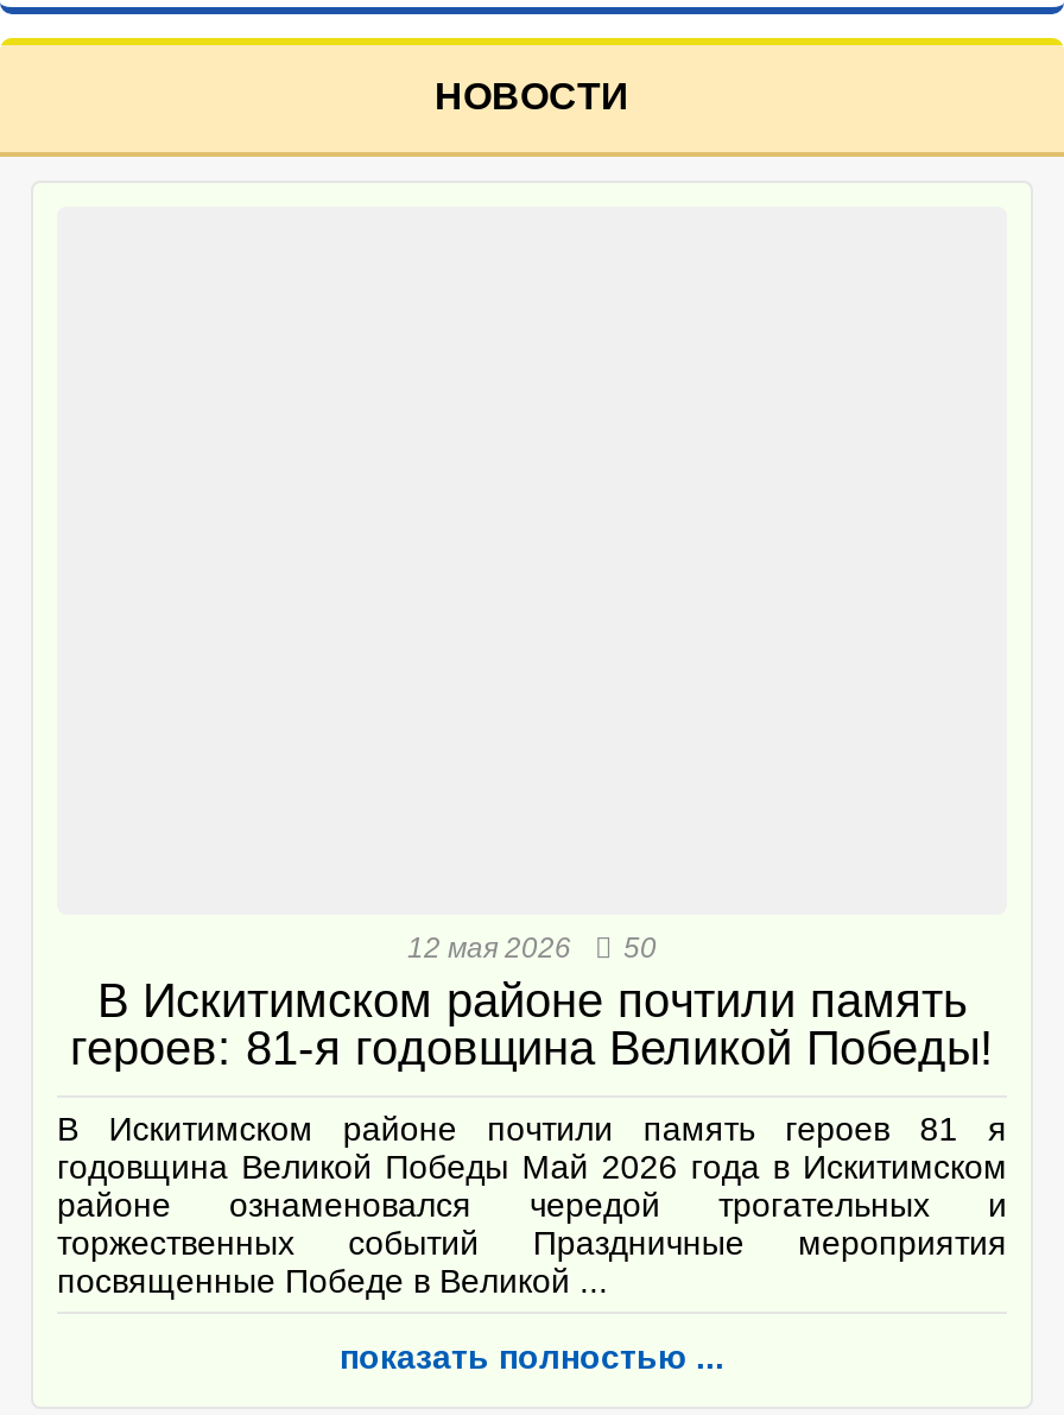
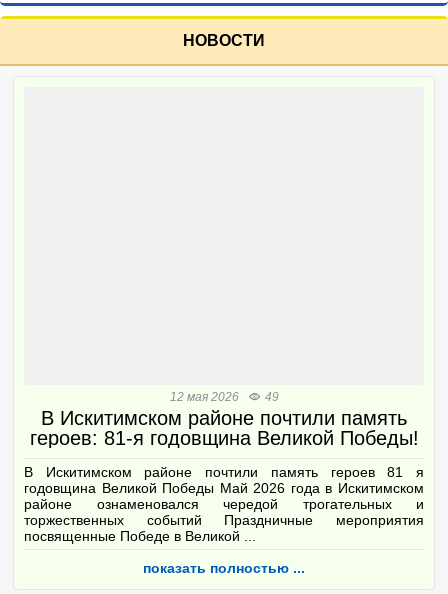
- 12 мая 2026 50
+ 12 мая 2026 49
